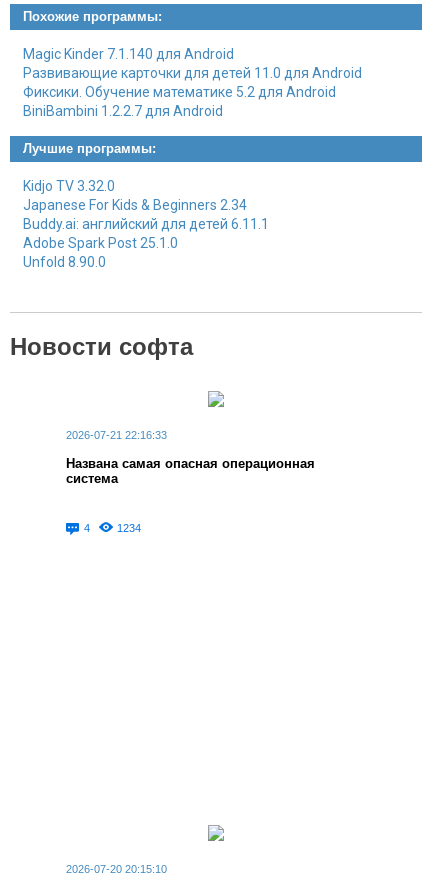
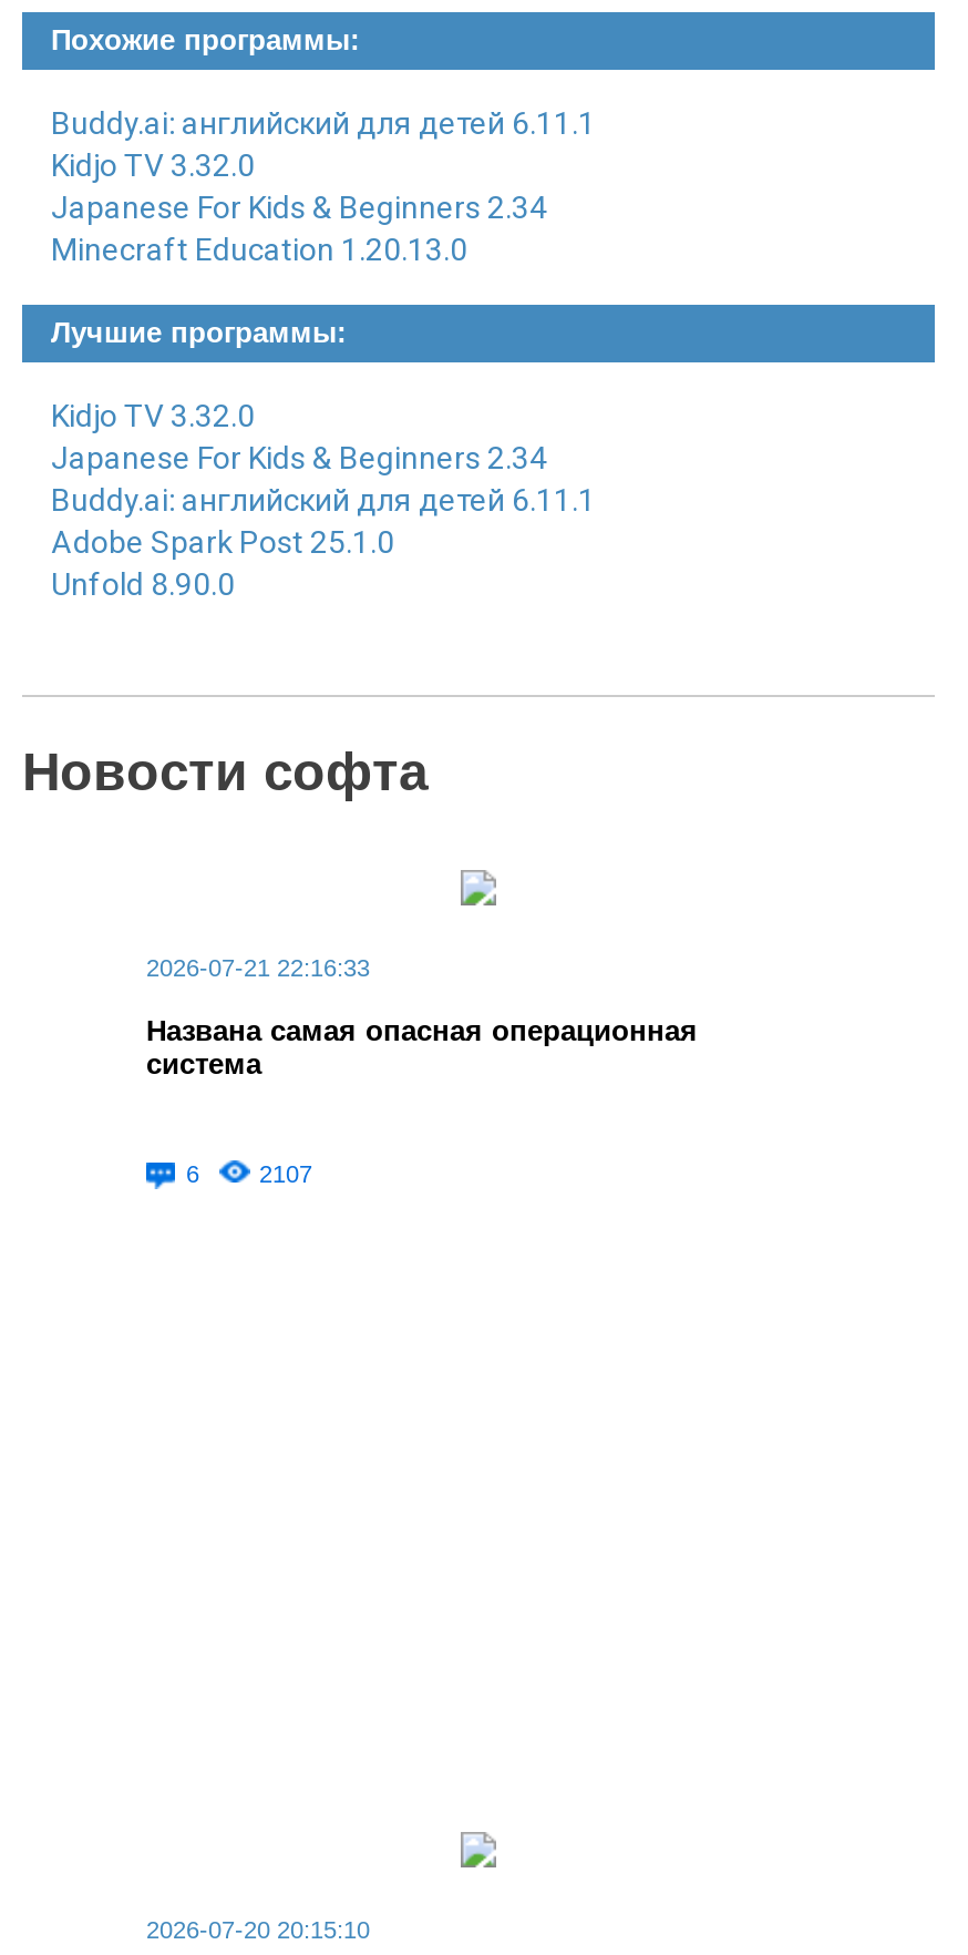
- Magic Kinder 7.1.140 для Android
- Развивающие карточки для детей 11.0 для Android
- Фиксики. Обучение математике 5.2 для Android
- BiniBambini 1.2.2.7 для Android
+ Buddy.ai: английский для детей 6.11.1
+ Kidjo TV 3.32.0
+ Japanese For Kids & Beginners 2.34
+ Minecraft Education 1.20.13.0

- 4
+ 6

- 1234
+ 2107
